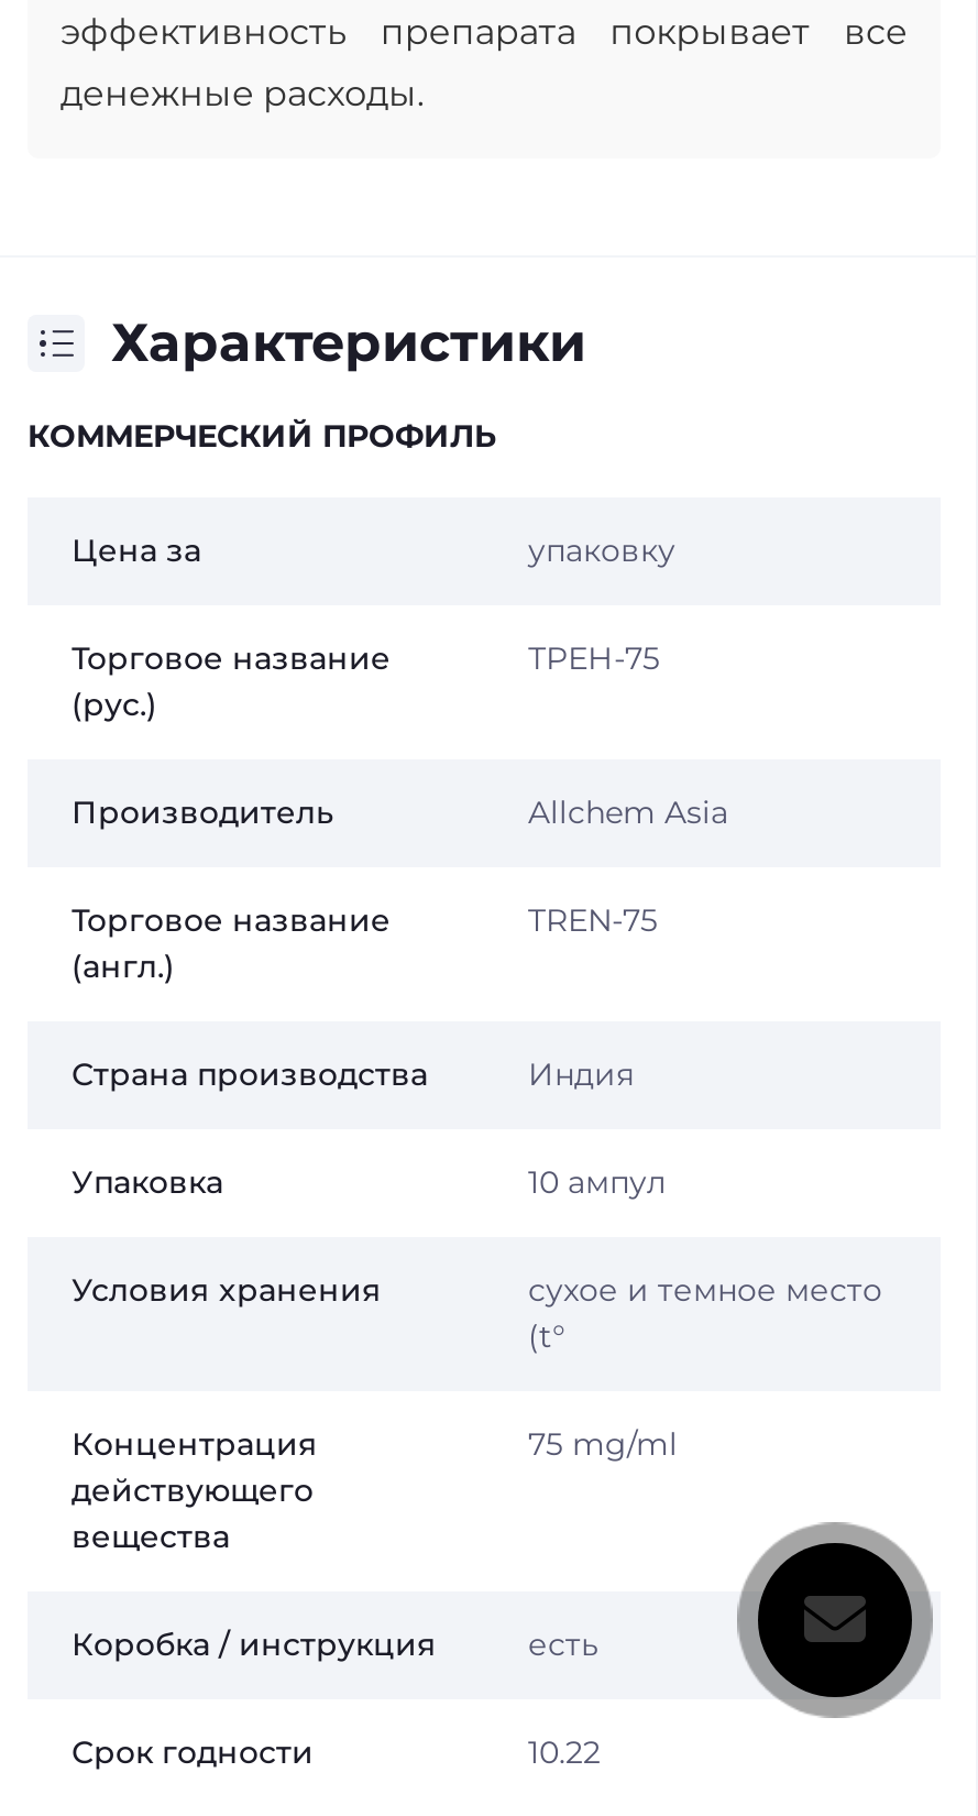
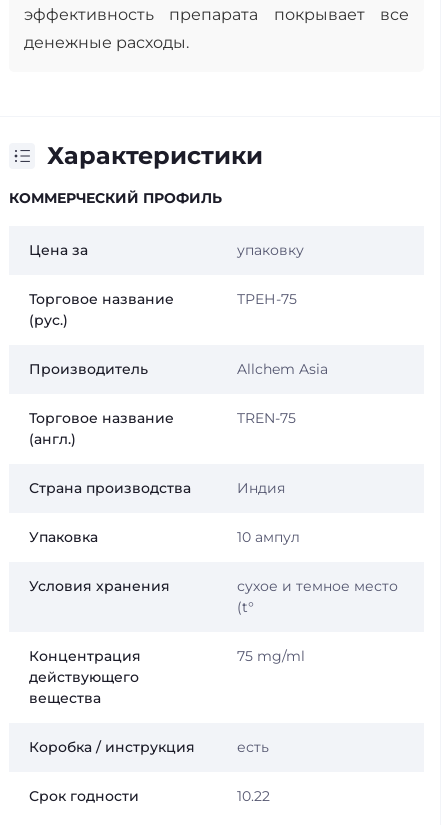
- [image]
